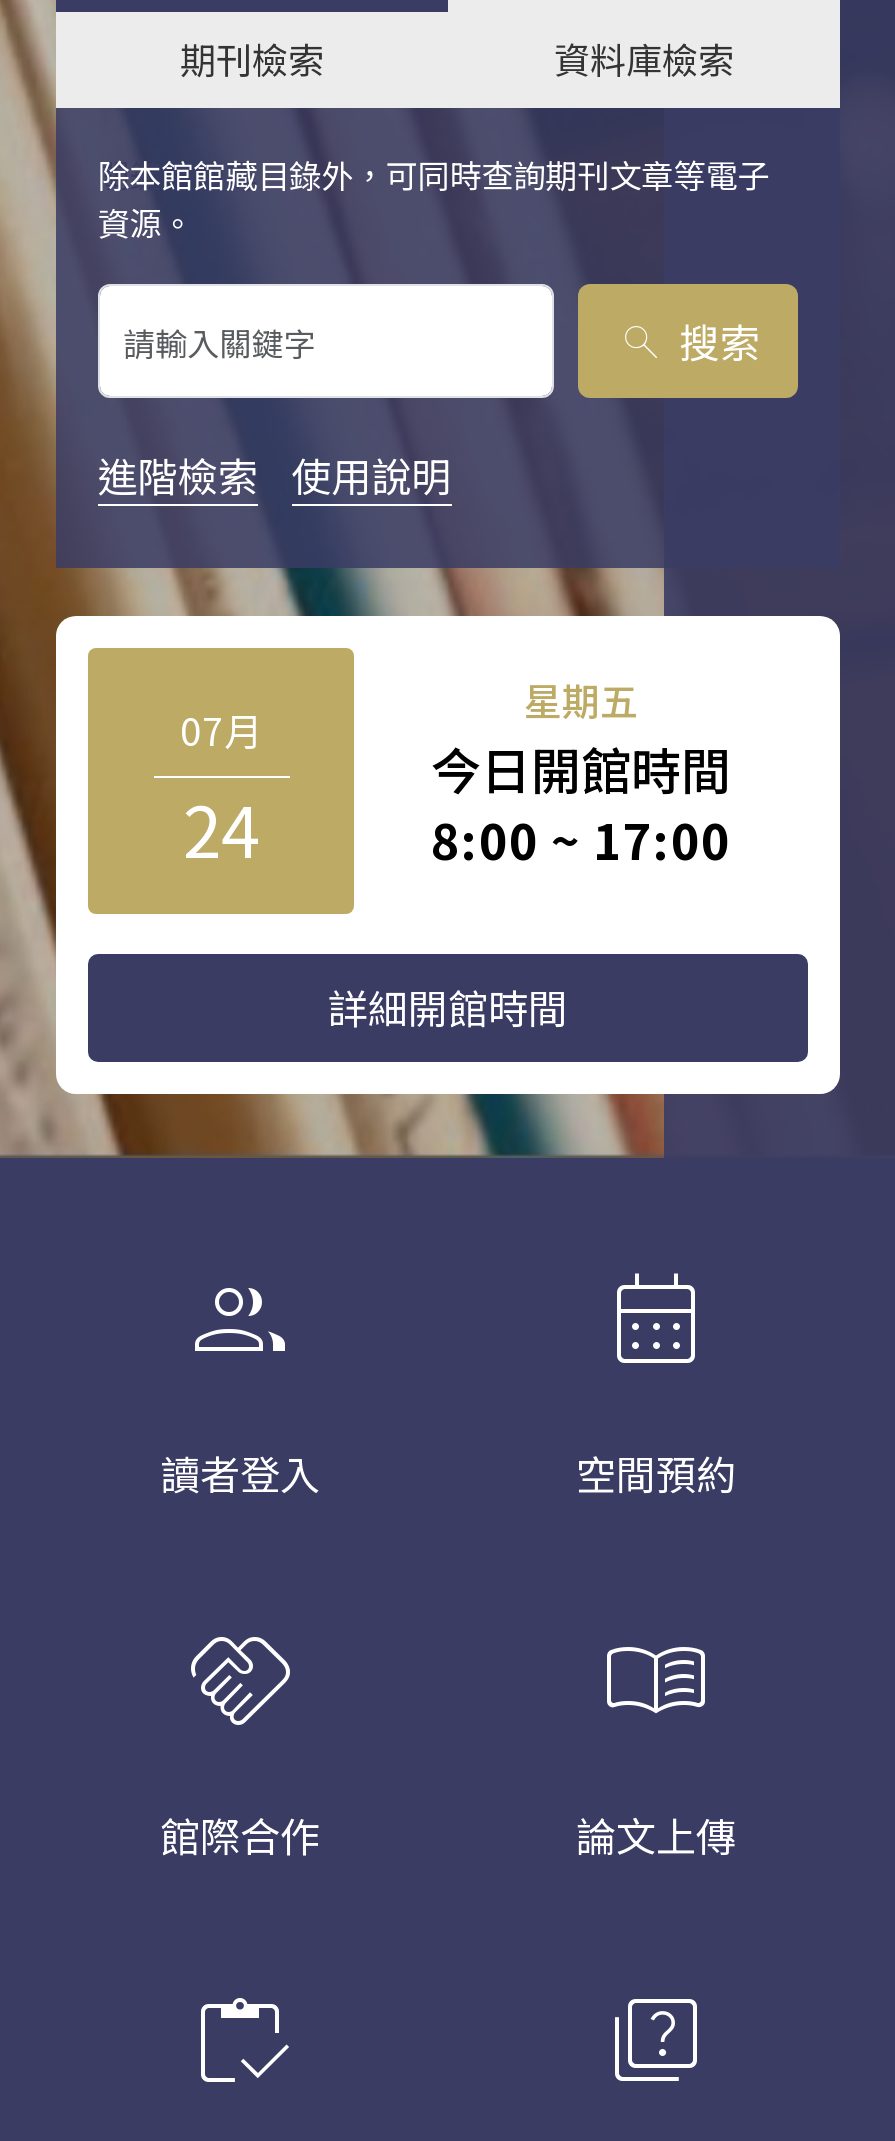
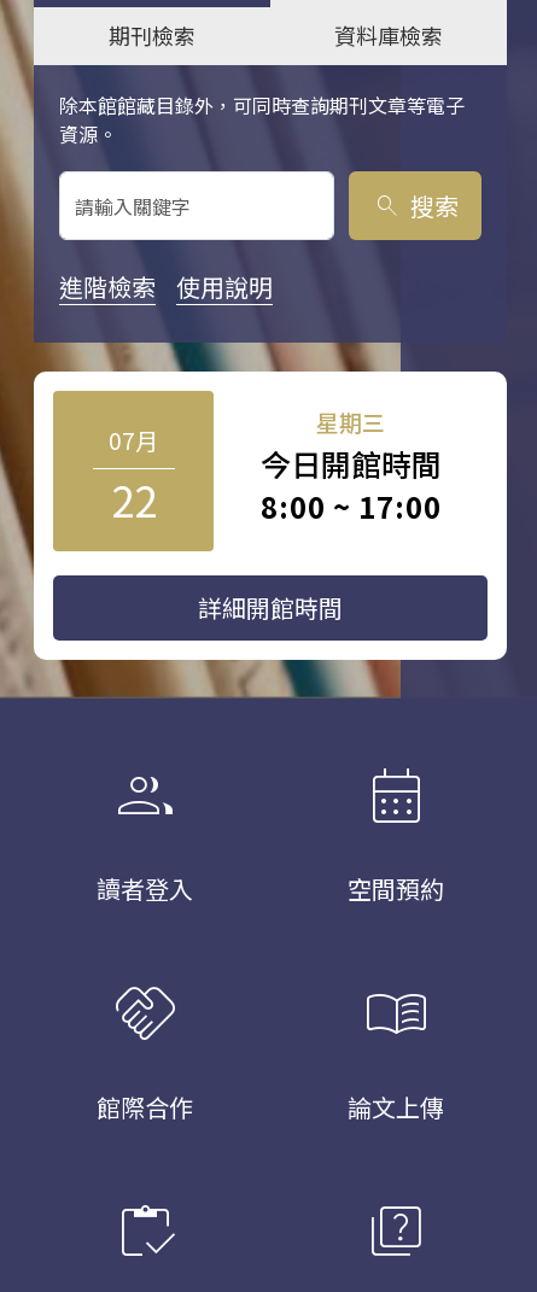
- 星期五
+ 星期三

- 24
+ 22
